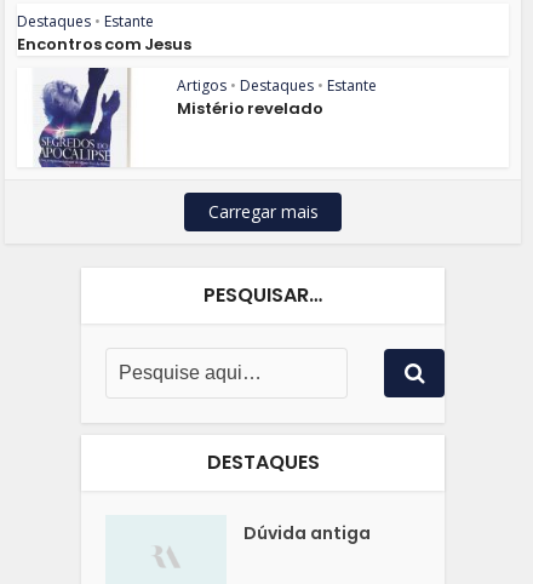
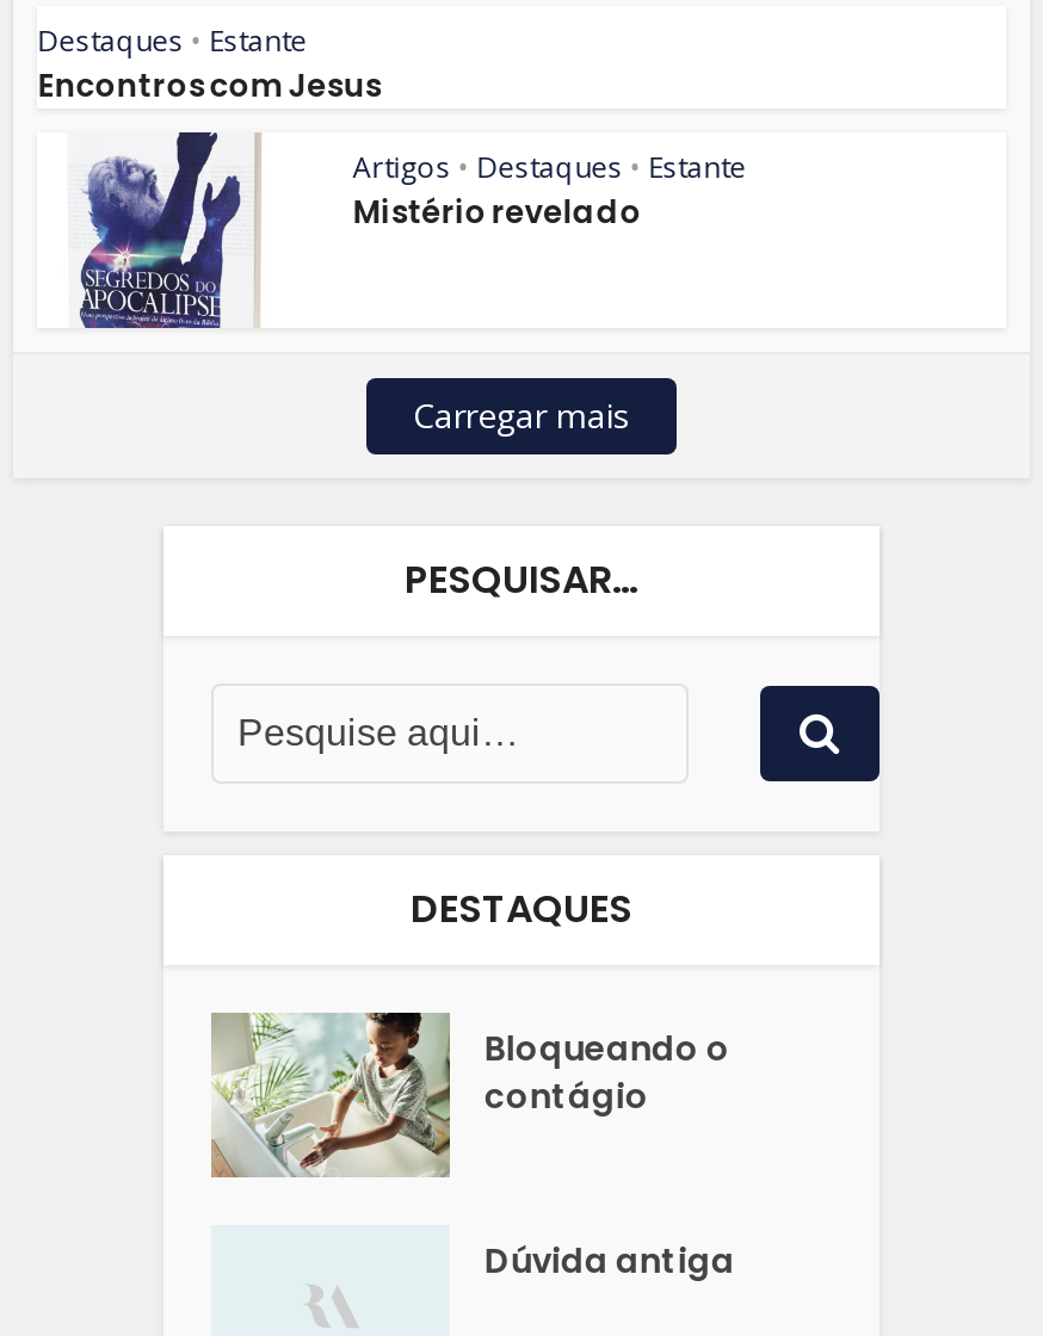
+ [image]
+ Bloqueando o
+ contágio
